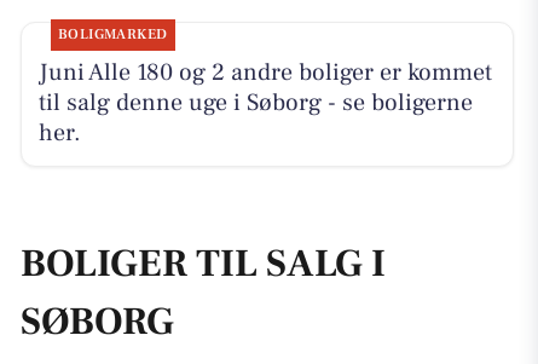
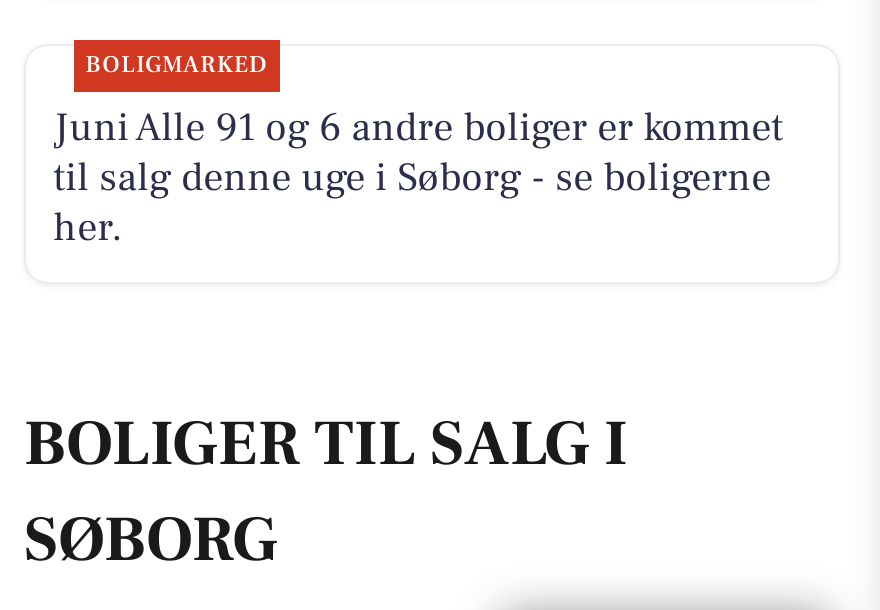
- Juni Alle 180 og 2 andre boliger er kommet
+ Juni Alle 91 og 6 andre boliger er kommet
